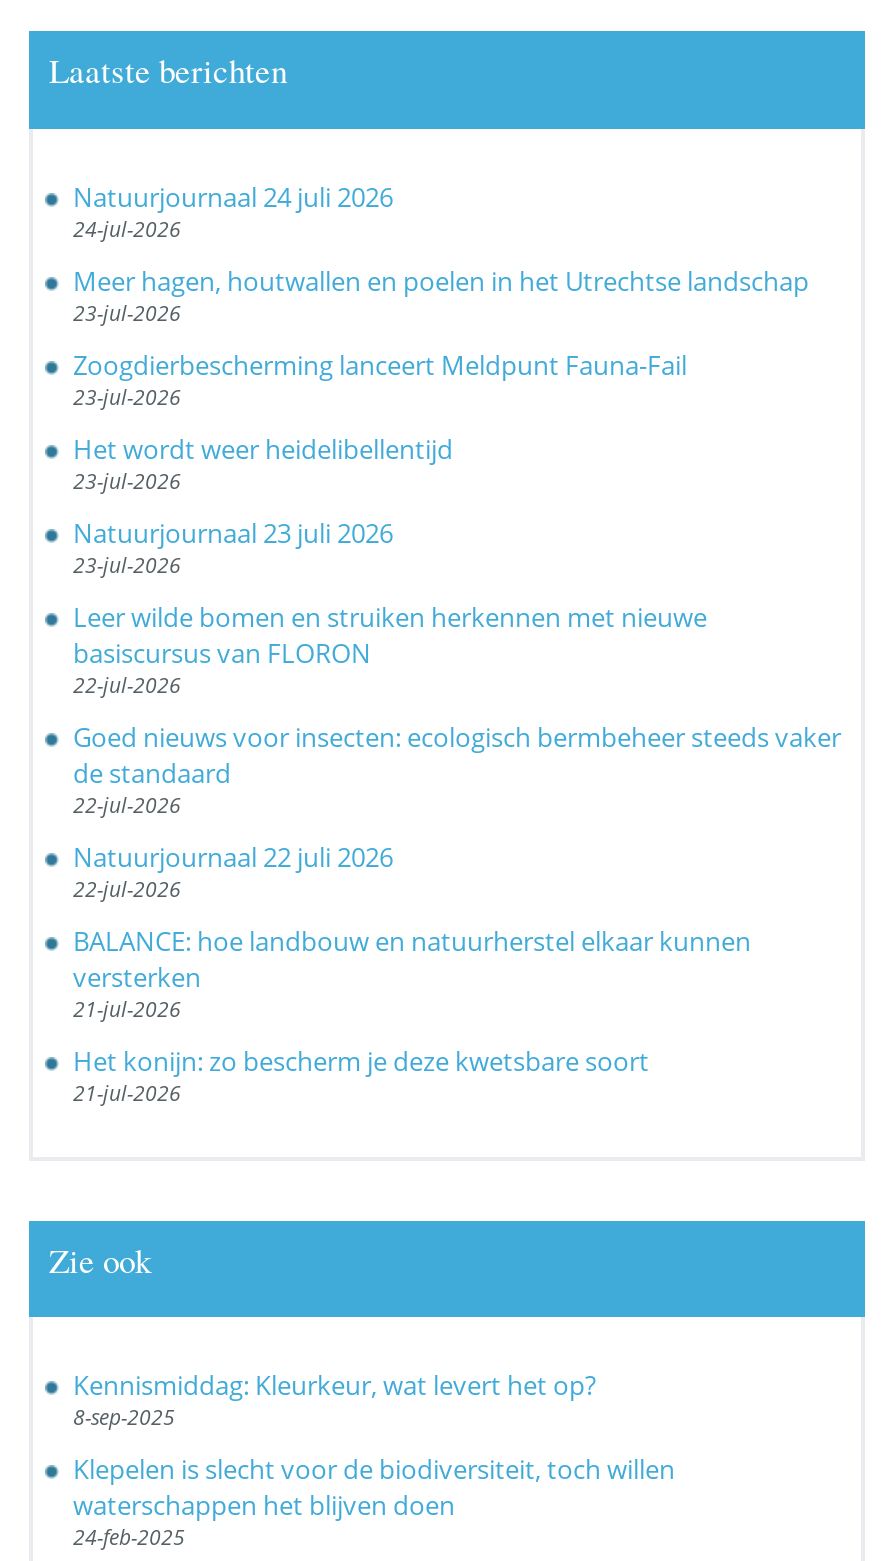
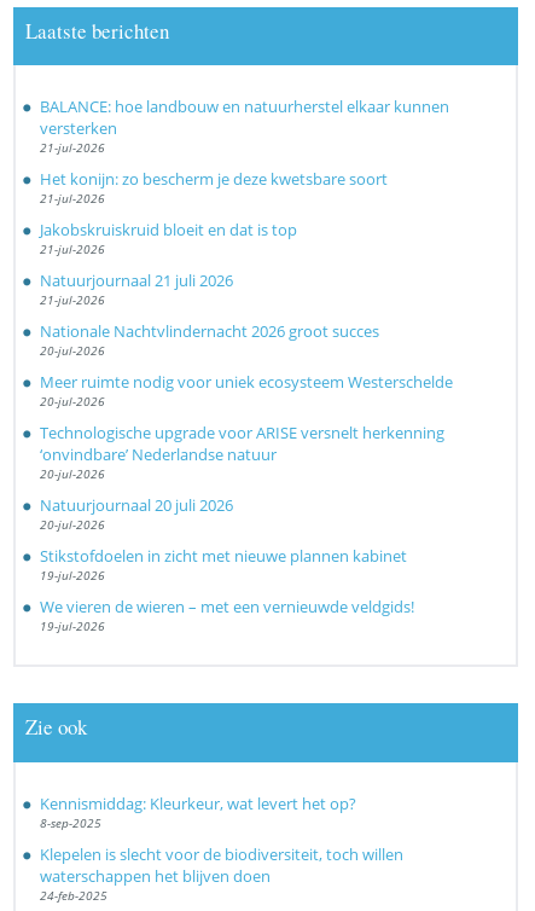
- Natuurjournaal 24 juli 2026
- 24-jul-2026
- Meer hagen, houtwallen en poelen in het Utrechtse landschap
- 23-jul-2026
- Zoogdierbescherming lanceert Meldpunt Fauna-Fail
- 23-jul-2026
- Het wordt weer heidelibellentijd
- 23-jul-2026
- Natuurjournaal 23 juli 2026
- 23-jul-2026
- Leer wilde bomen en struiken herkennen met nieuwe
- basiscursus van FLORON
- 22-jul-2026
- Goed nieuws voor insecten: ecologisch bermbeheer steeds vaker
- de standaard
- 22-jul-2026
- Natuurjournaal 22 juli 2026
- 22-jul-2026

moved up: BALANCE: hoe landbouw en natuurherstel elkaar kunnen | versterken | 21-jul-2026 | Het konijn: zo bescherm je deze kwetsbare soort | 21-jul-2026

+ Jakobskruiskruid bloeit en dat is top
+ 21-jul-2026
+ Natuurjournaal 21 juli 2026
+ 21-jul-2026
+ Nationale Nachtvlindernacht 2026 groot succes
+ 20-jul-2026
+ Meer ruimte nodig voor uniek ecosysteem Westerschelde
+ 20-jul-2026
+ Technologische upgrade voor ARISE versnelt herkenning
+ ‘onvindbare’ Nederlandse natuur
+ 20-jul-2026
+ Natuurjournaal 20 juli 2026
+ 20-jul-2026
+ Stikstofdoelen in zicht met nieuwe plannen kabinet
+ 19-jul-2026
+ We vieren de wieren – met een vernieuwde veldgids!
+ 19-jul-2026
